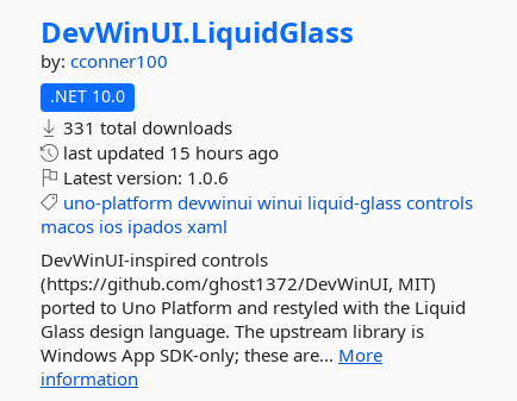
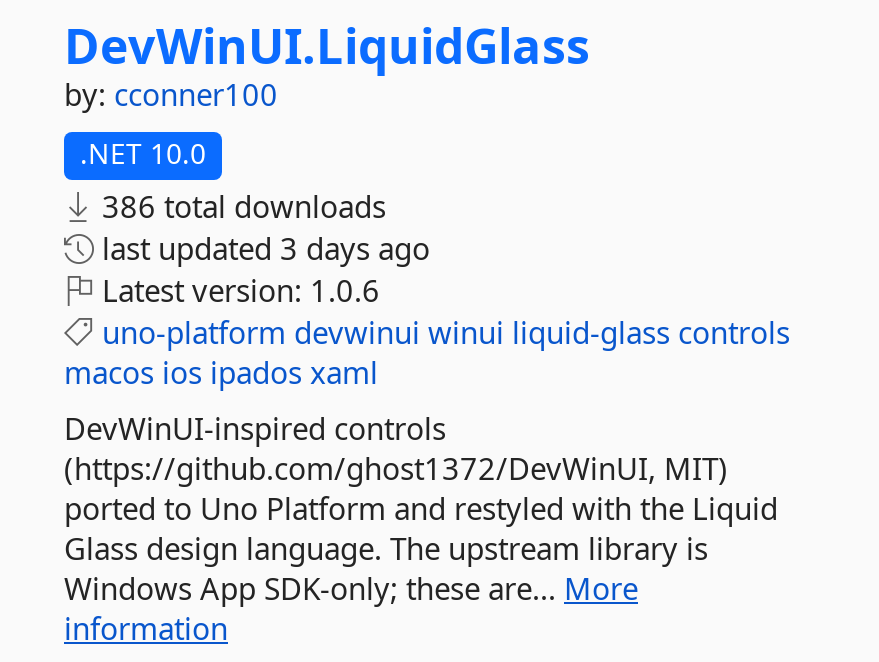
- 331 total downloads
+ 386 total downloads

- last updated 15 hours ago
+ last updated 3 days ago
